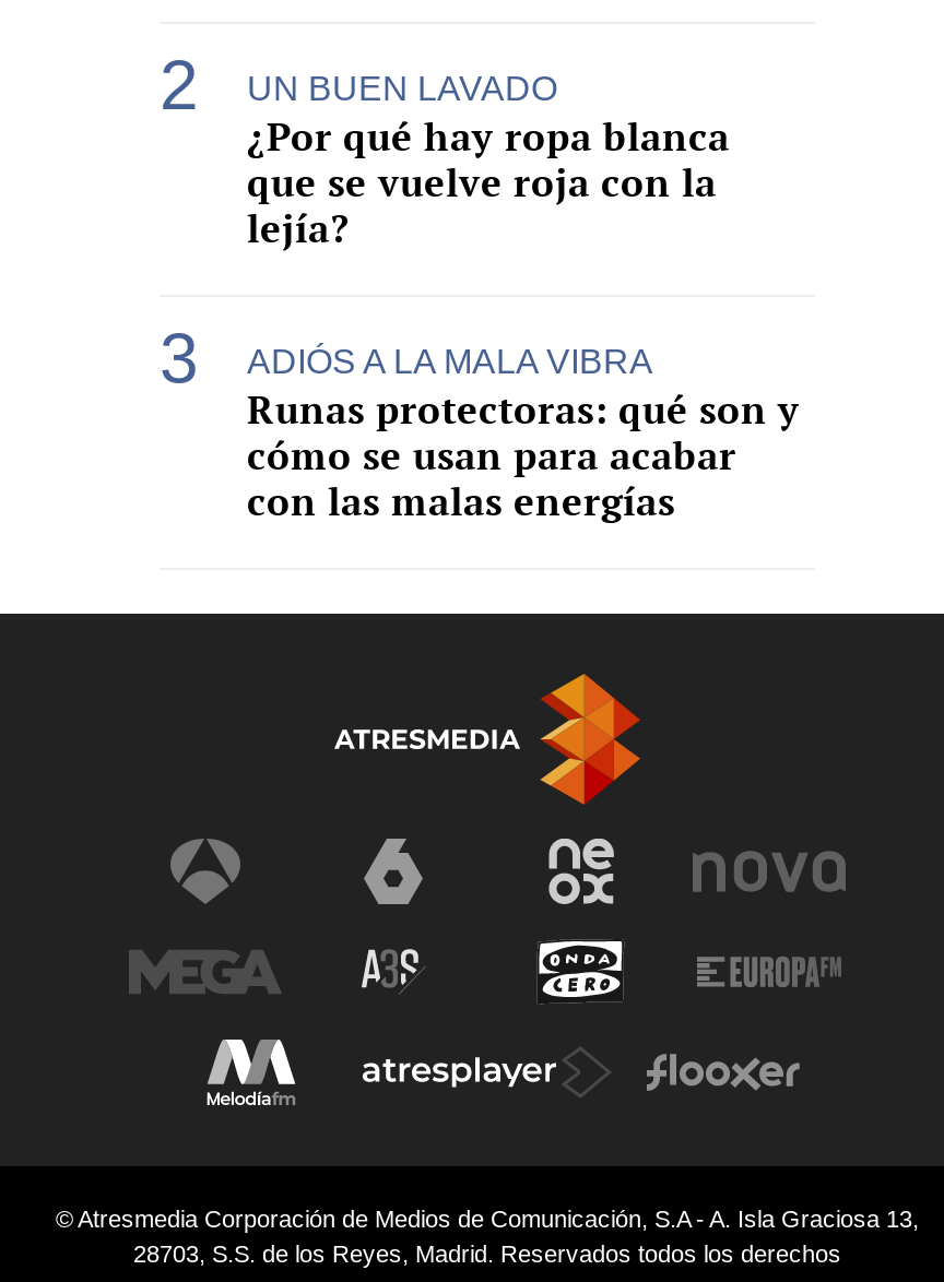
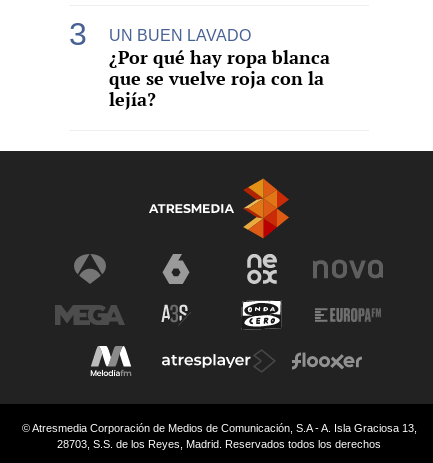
- ADIÓS A LA MALA VIBRA
- Runas protectoras: qué son y
- cómo se usan para acabar
- con las malas energías
